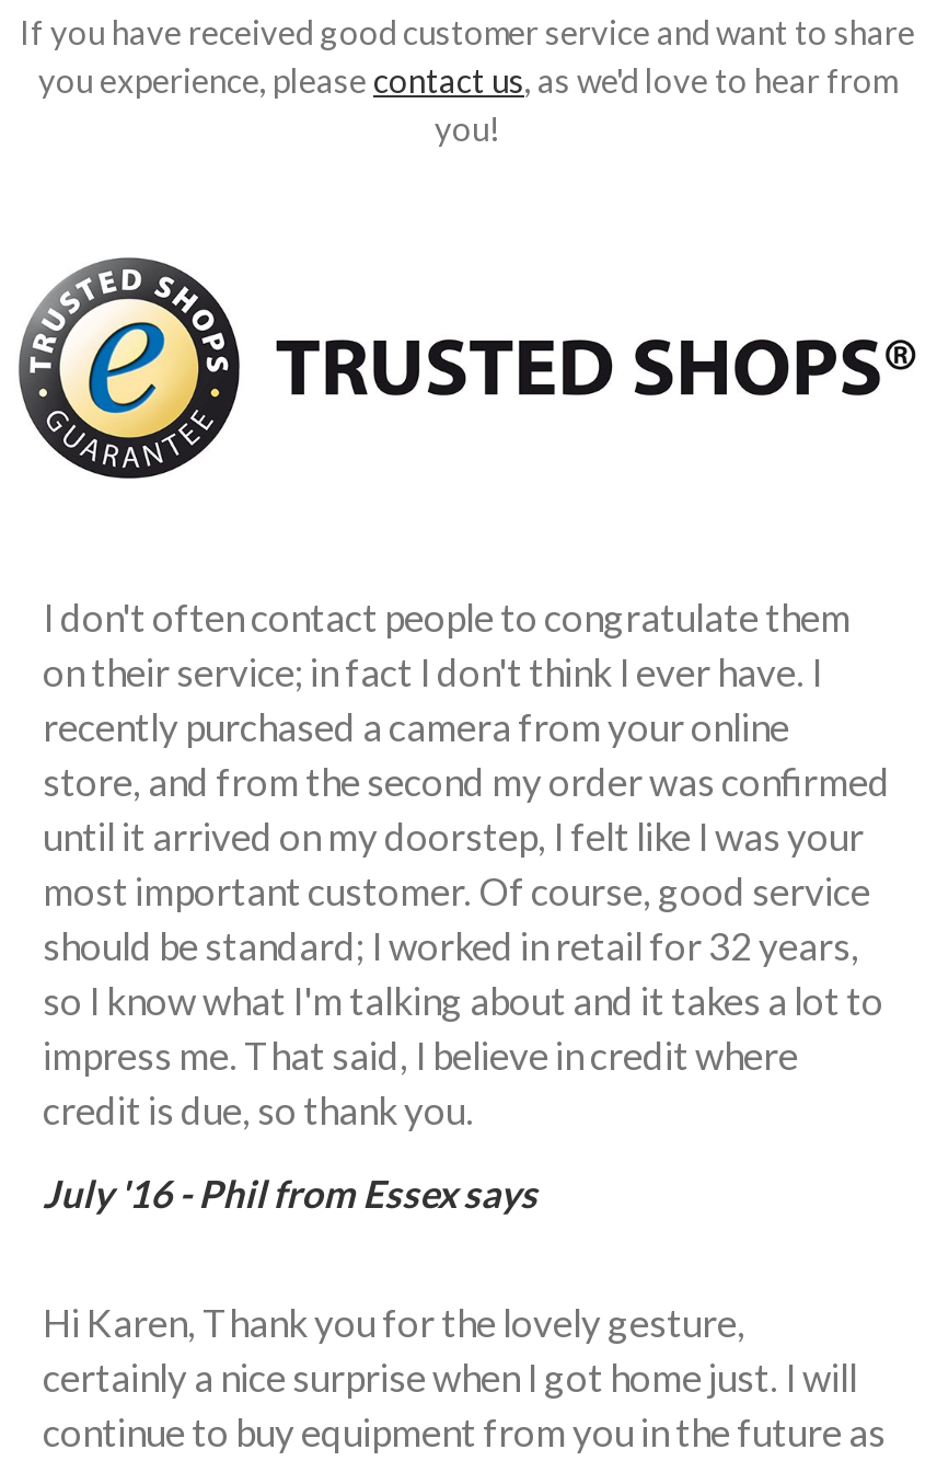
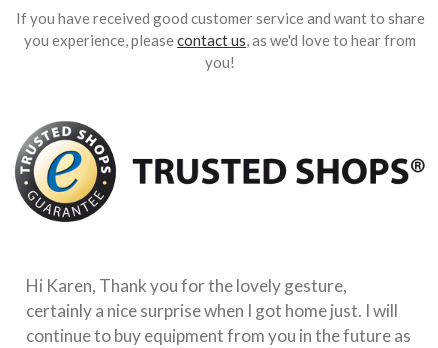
- I don't often contact people to congratulate them
- on their service; in fact I don't think I ever have. I
- recently purchased a camera from your online
- store, and from the second my order was confirmed
- until it arrived on my doorstep, I felt like I was your
- most important customer. Of course, good service
- should be standard; I worked in retail for 32 years,
- so I know what I'm talking about and it takes a lot to
- impress me. That said, I believe in credit where
- credit is due, so thank you.
- July '16 - Phil from Essex says
